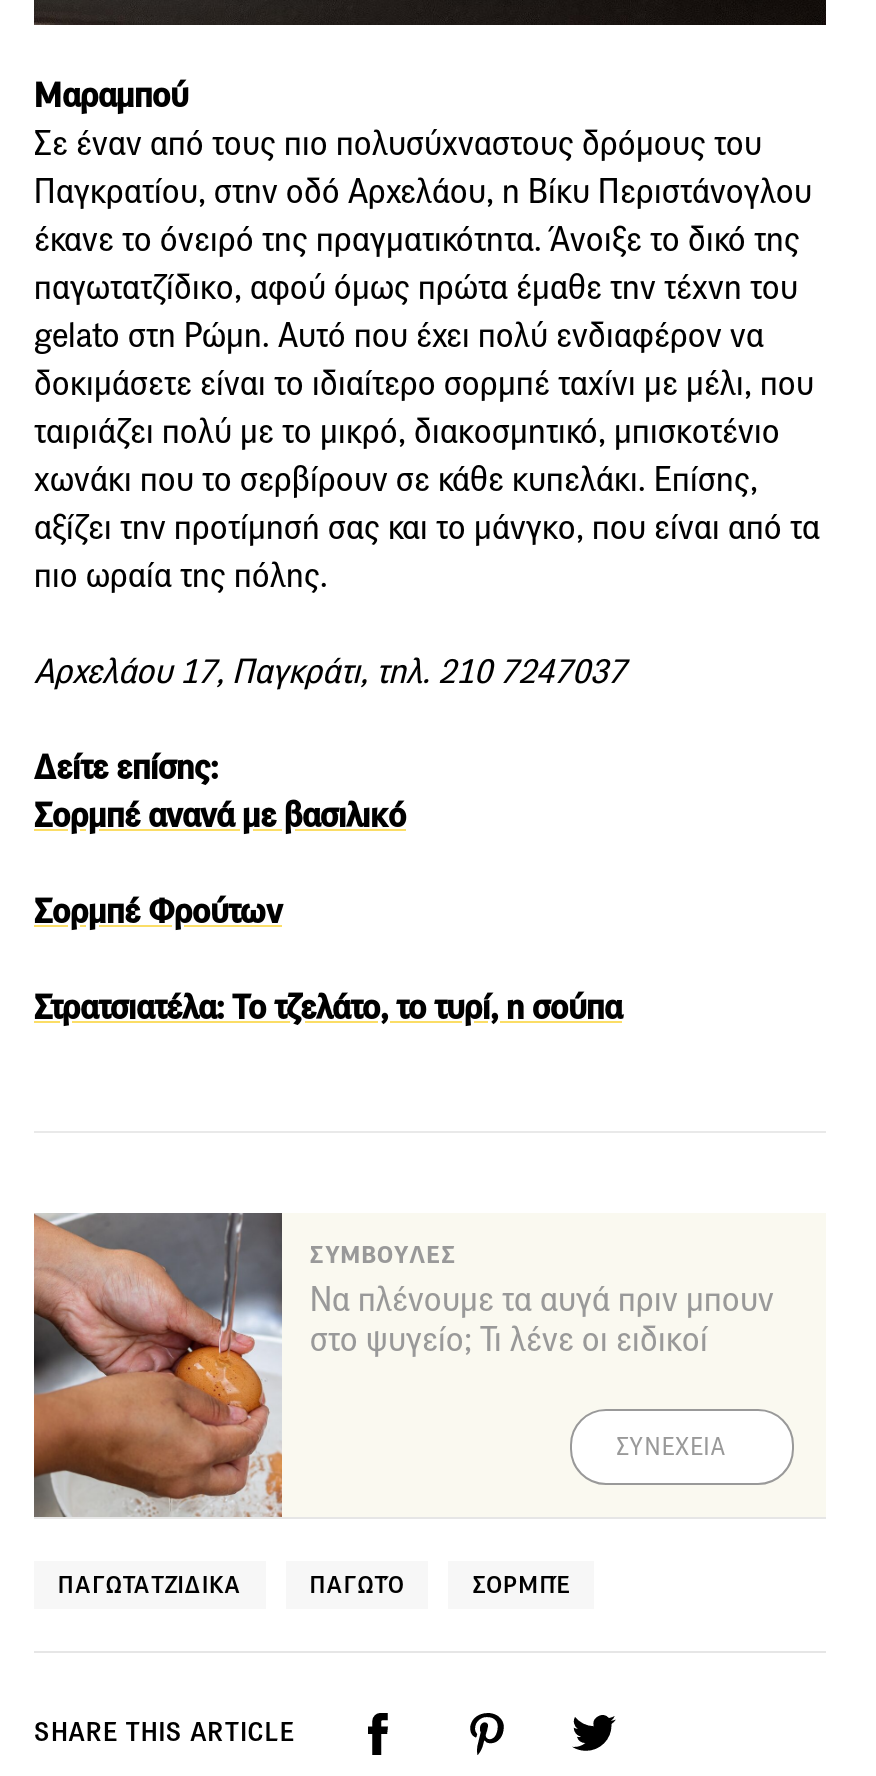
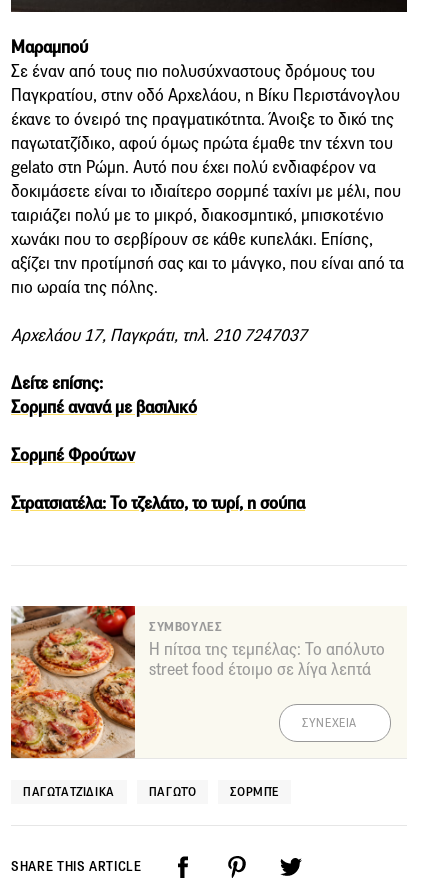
- [image]
- Να πλένουμε τα αυγά πριν μπουν
- στο ψυγείο; Τι λένε οι ειδικοί
+ [image]
+ Η πίτσα της τεμπέλας: Το απόλυτο
+ street food έτοιμο σε λίγα λεπτά
